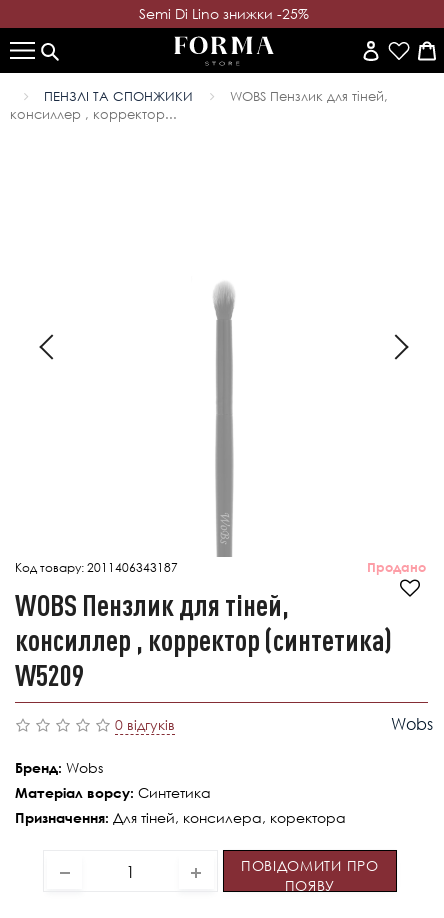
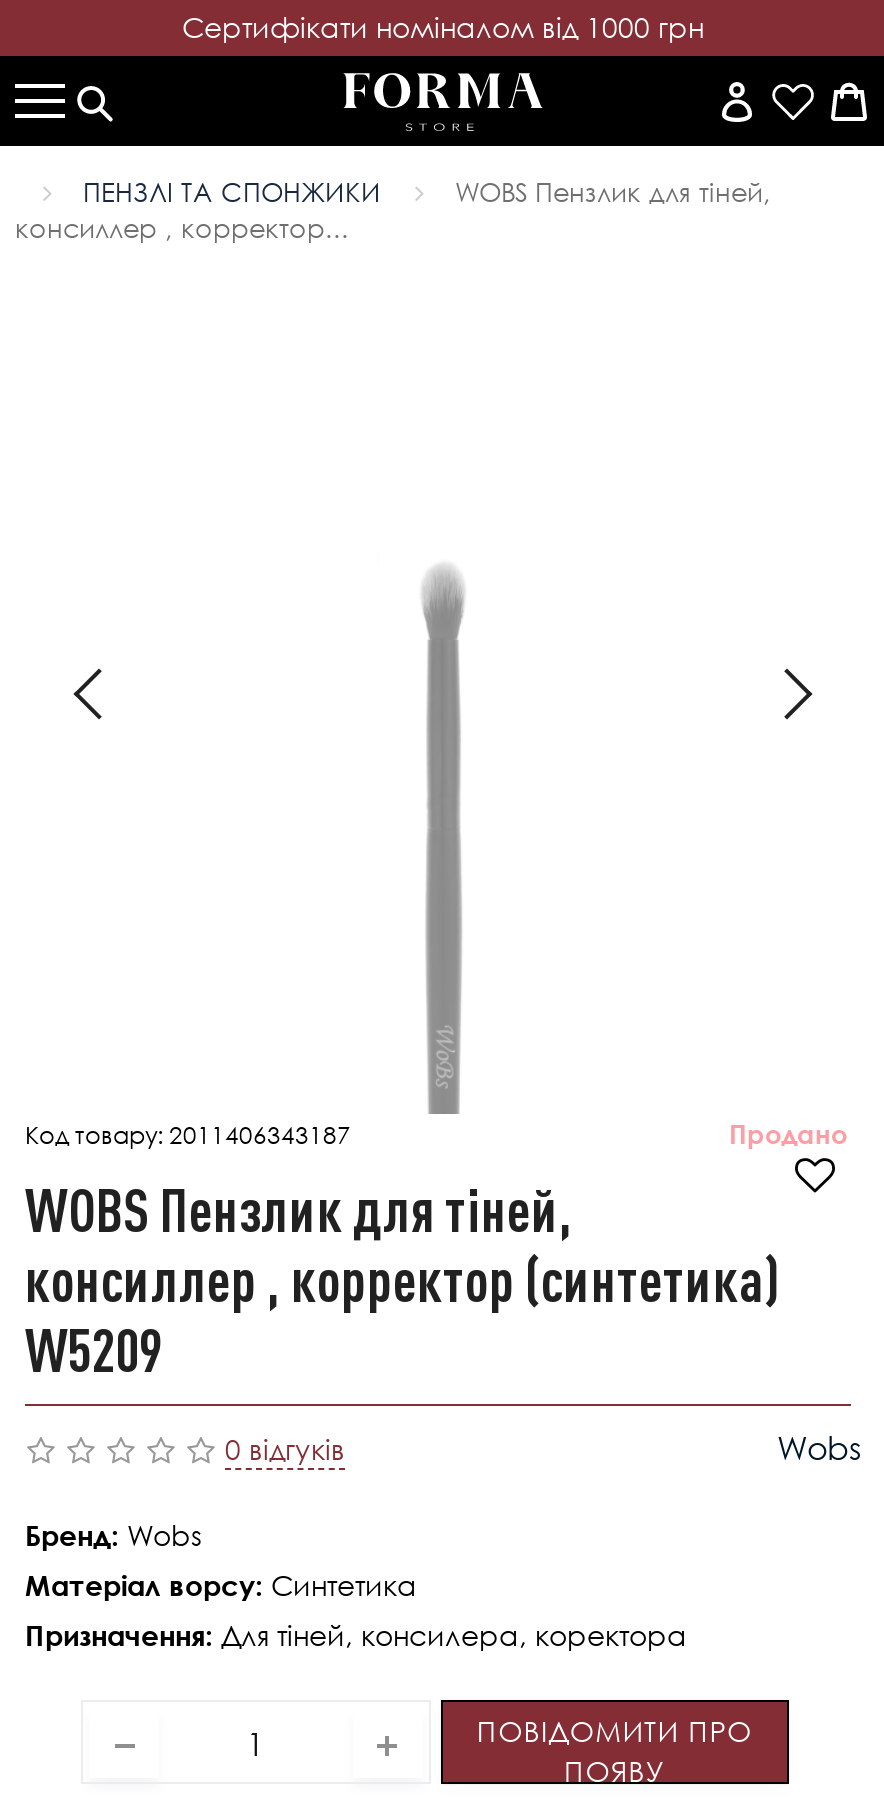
- Semi Di Lino знижки -25%
+ Cертифікати номіналом від 1000 грн
